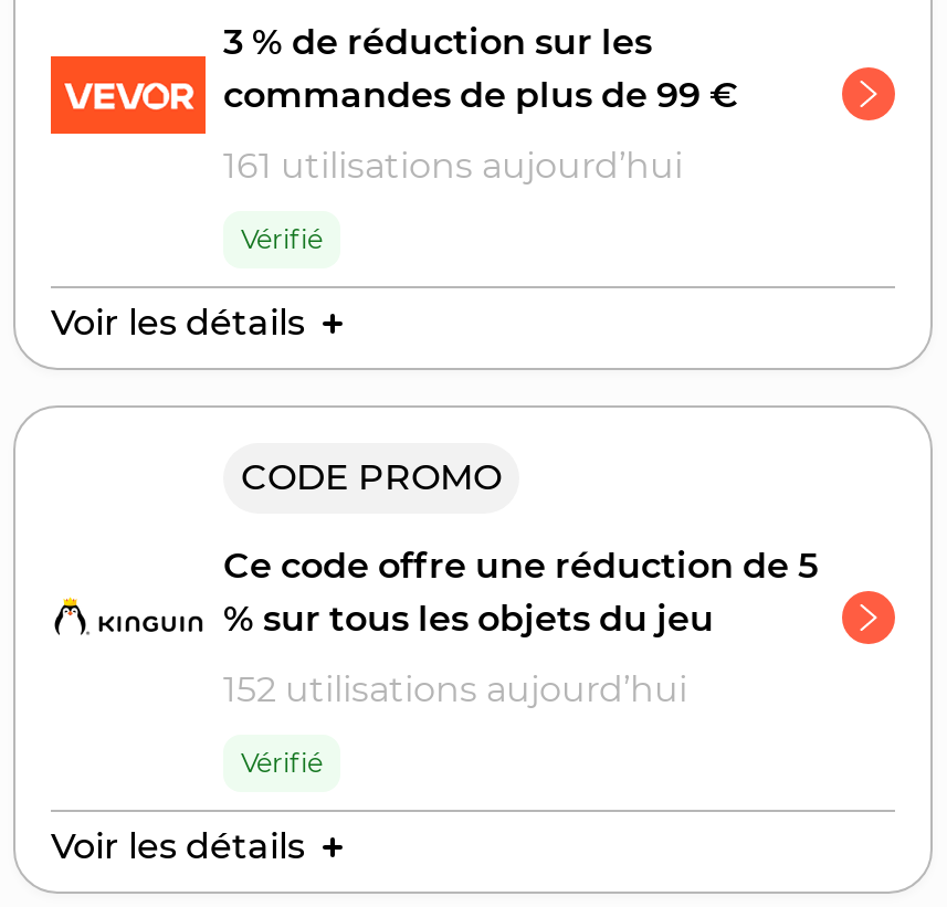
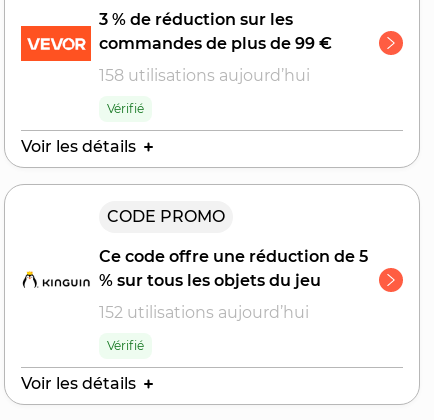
- 161 utilisations aujourd’hui
+ 158 utilisations aujourd’hui
